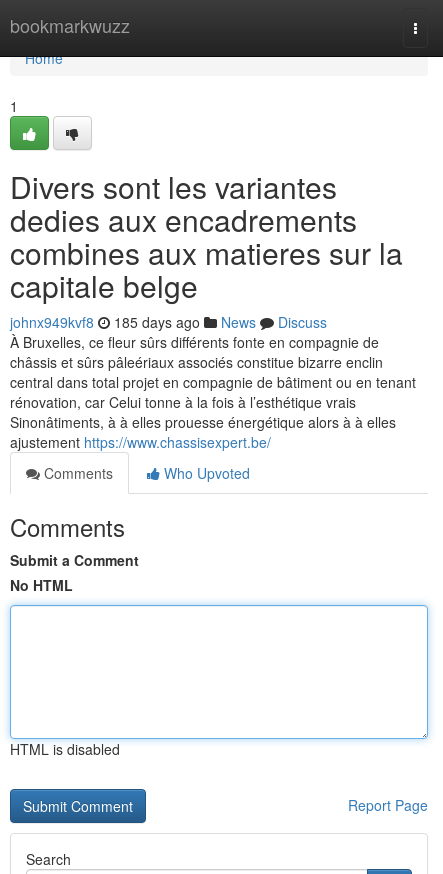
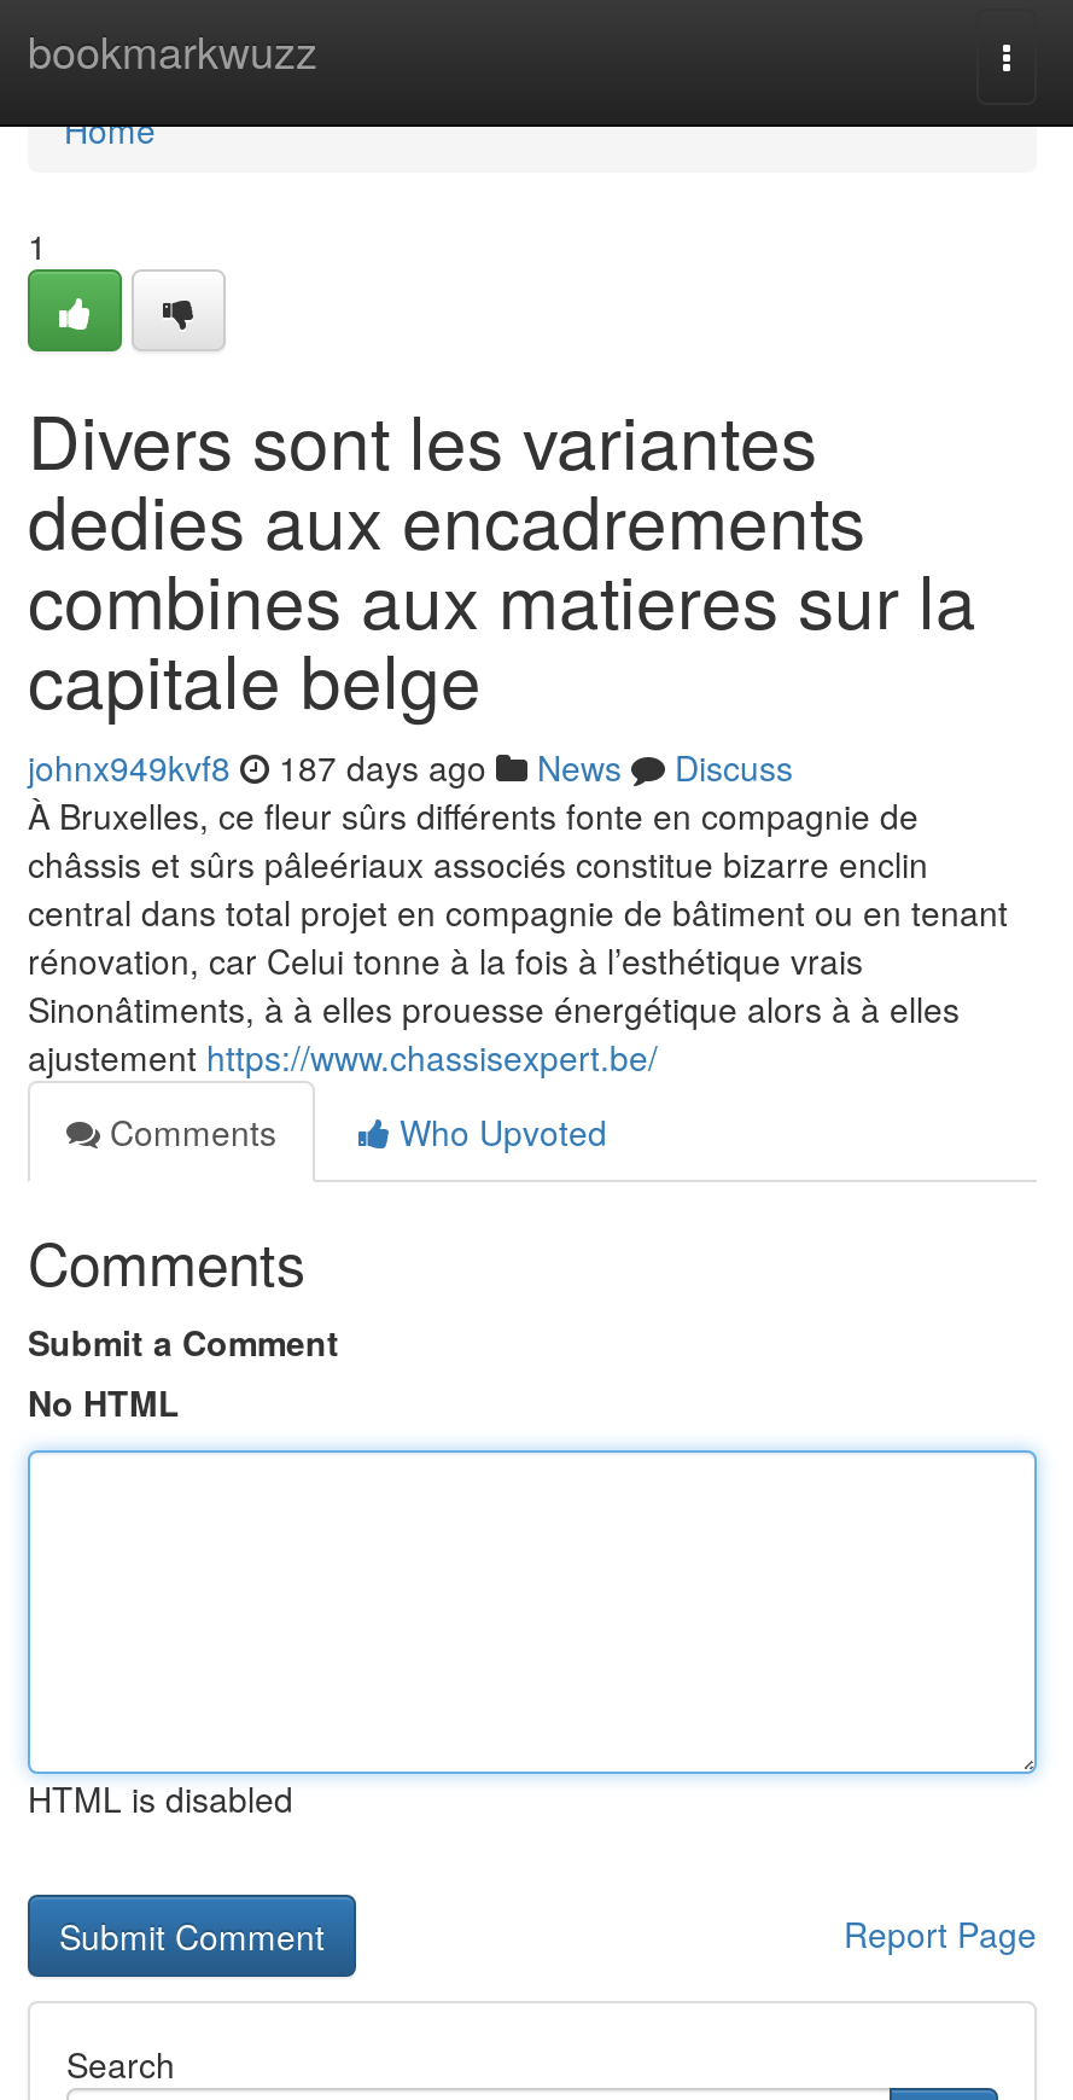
- johnx949kvf8 185 days ago News Discuss
+ johnx949kvf8 187 days ago News Discuss
